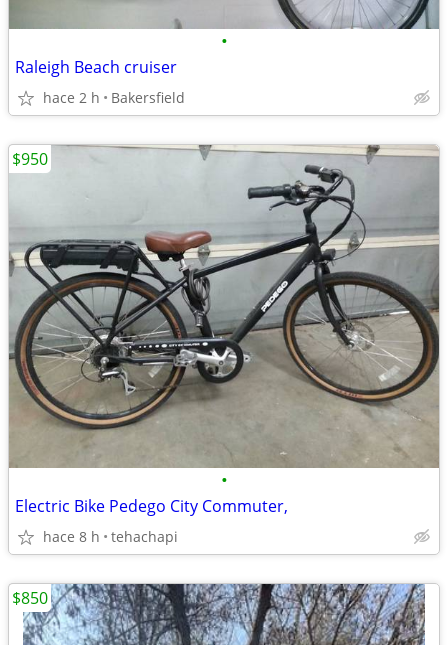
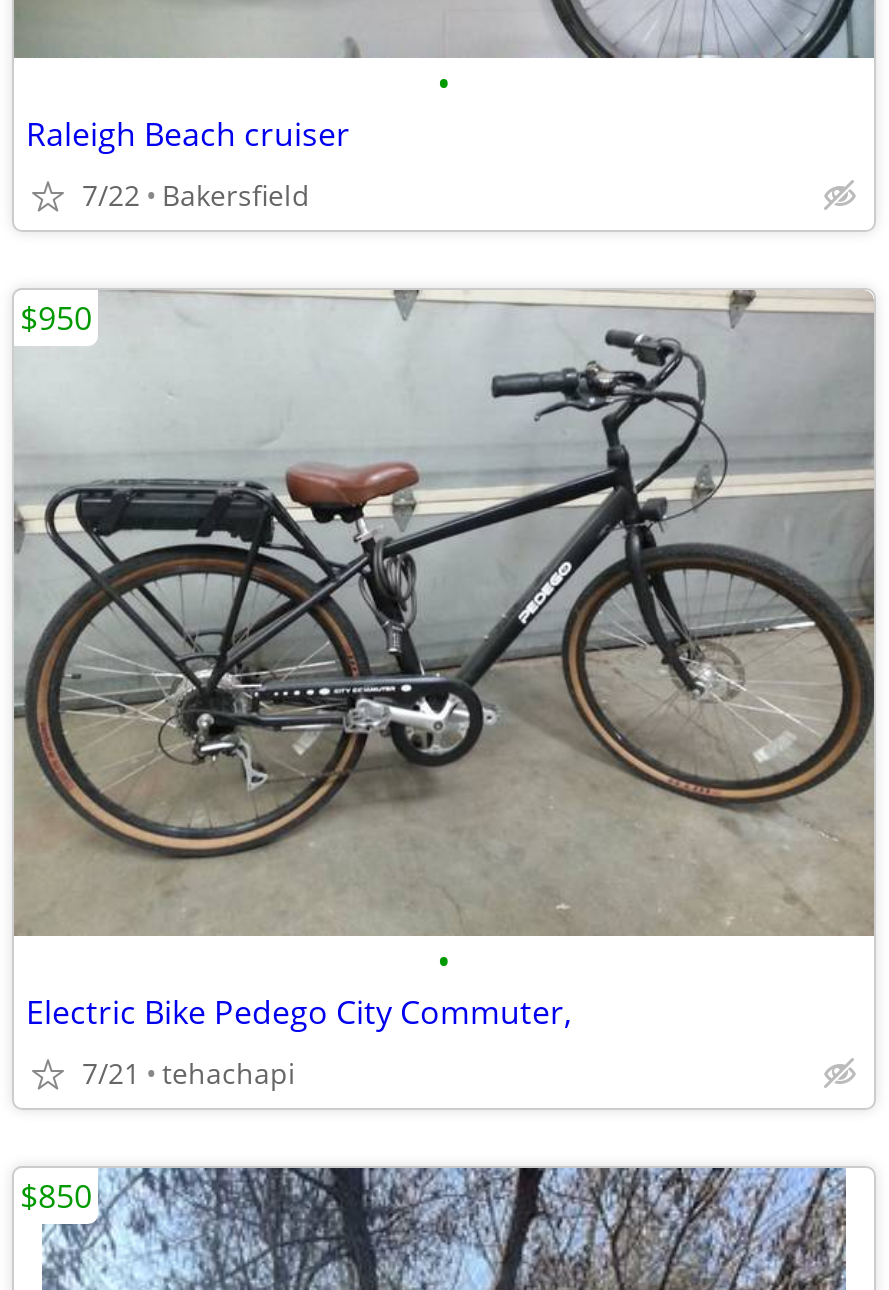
- hace 2 h Bakersfield
+ 7/22 Bakersfield

- hace 8 h tehachapi
+ 7/21 tehachapi
